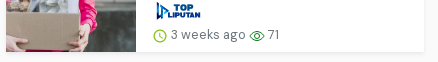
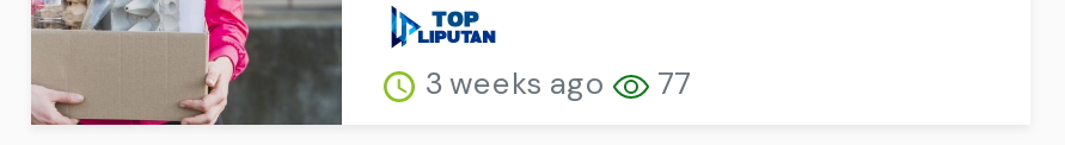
- 3 weeks ago 71
+ 3 weeks ago 77
